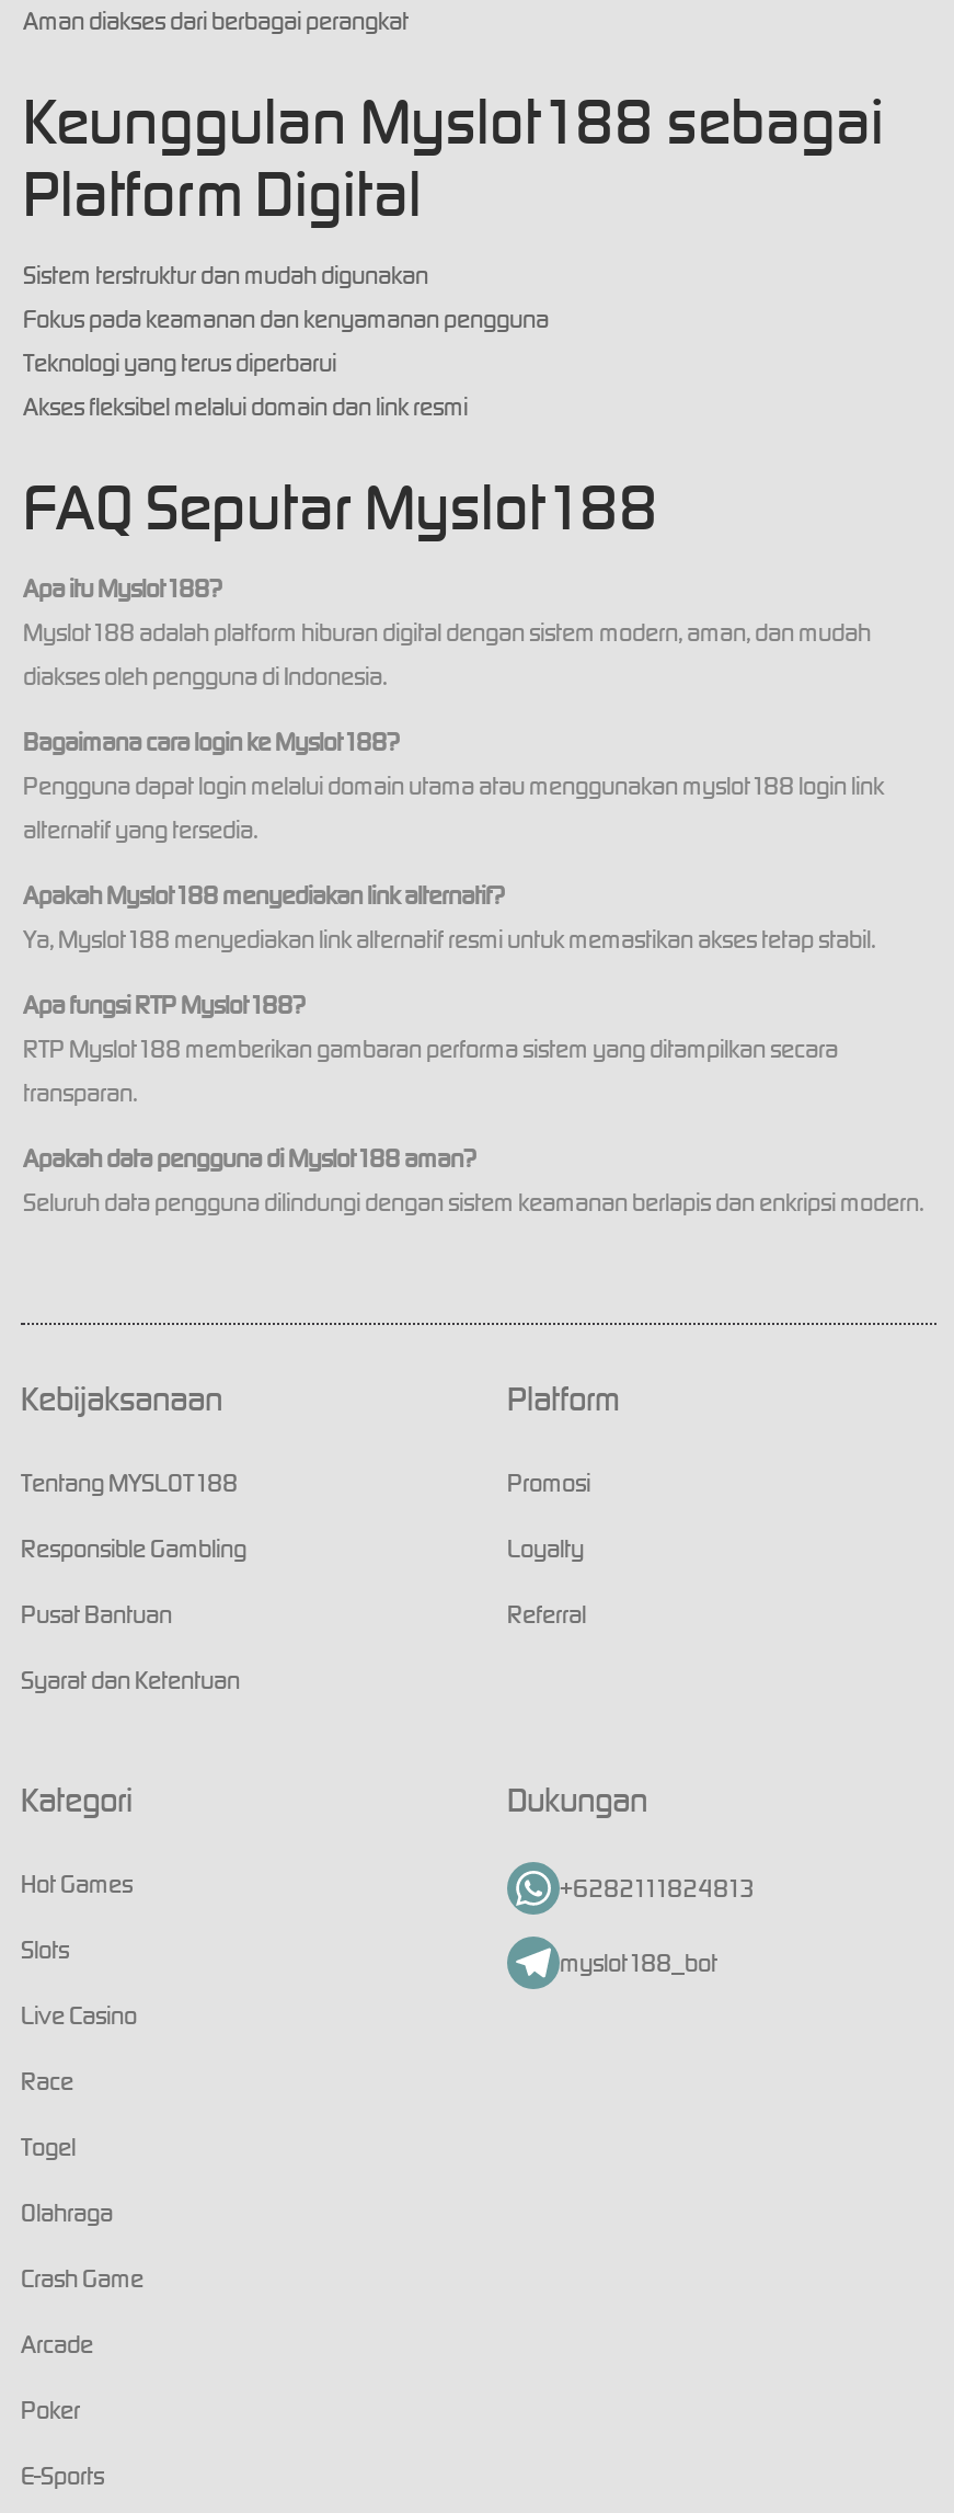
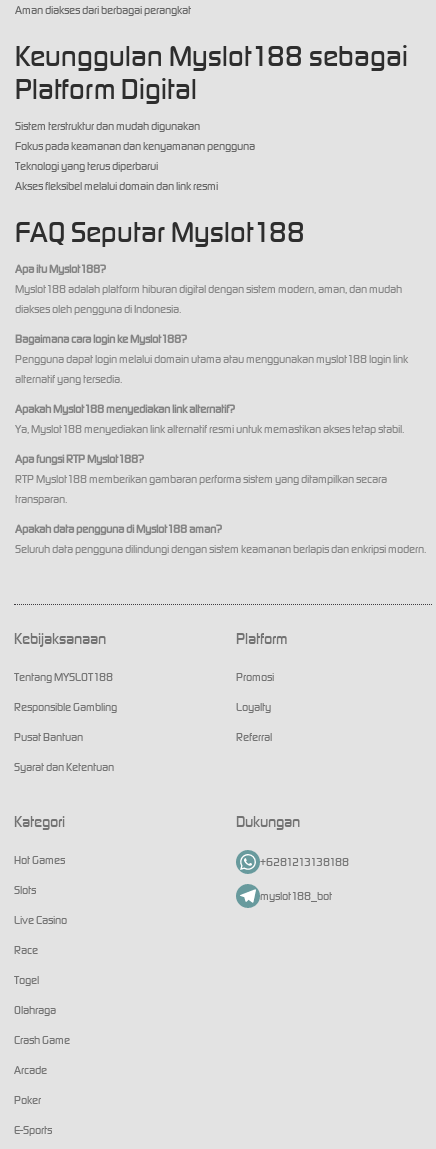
- +6282111824813
+ +6281213138188
